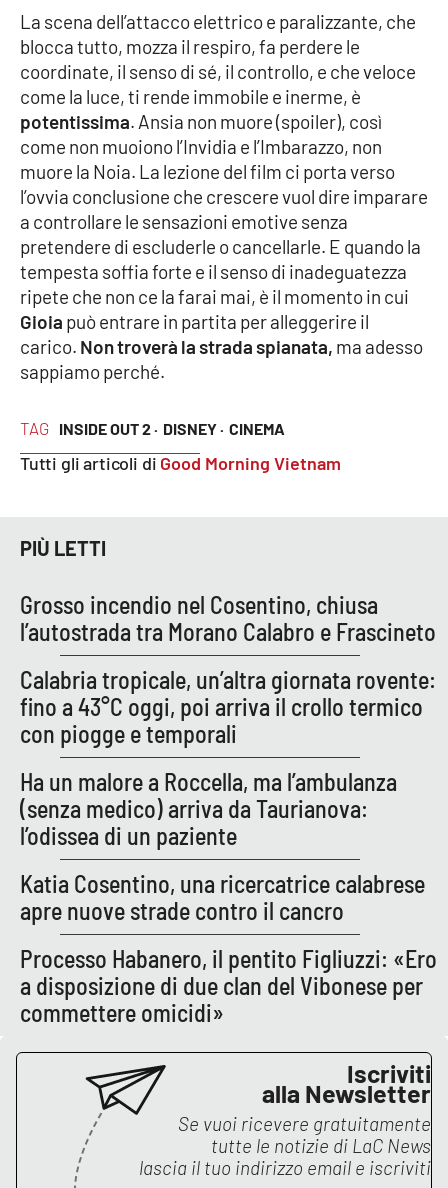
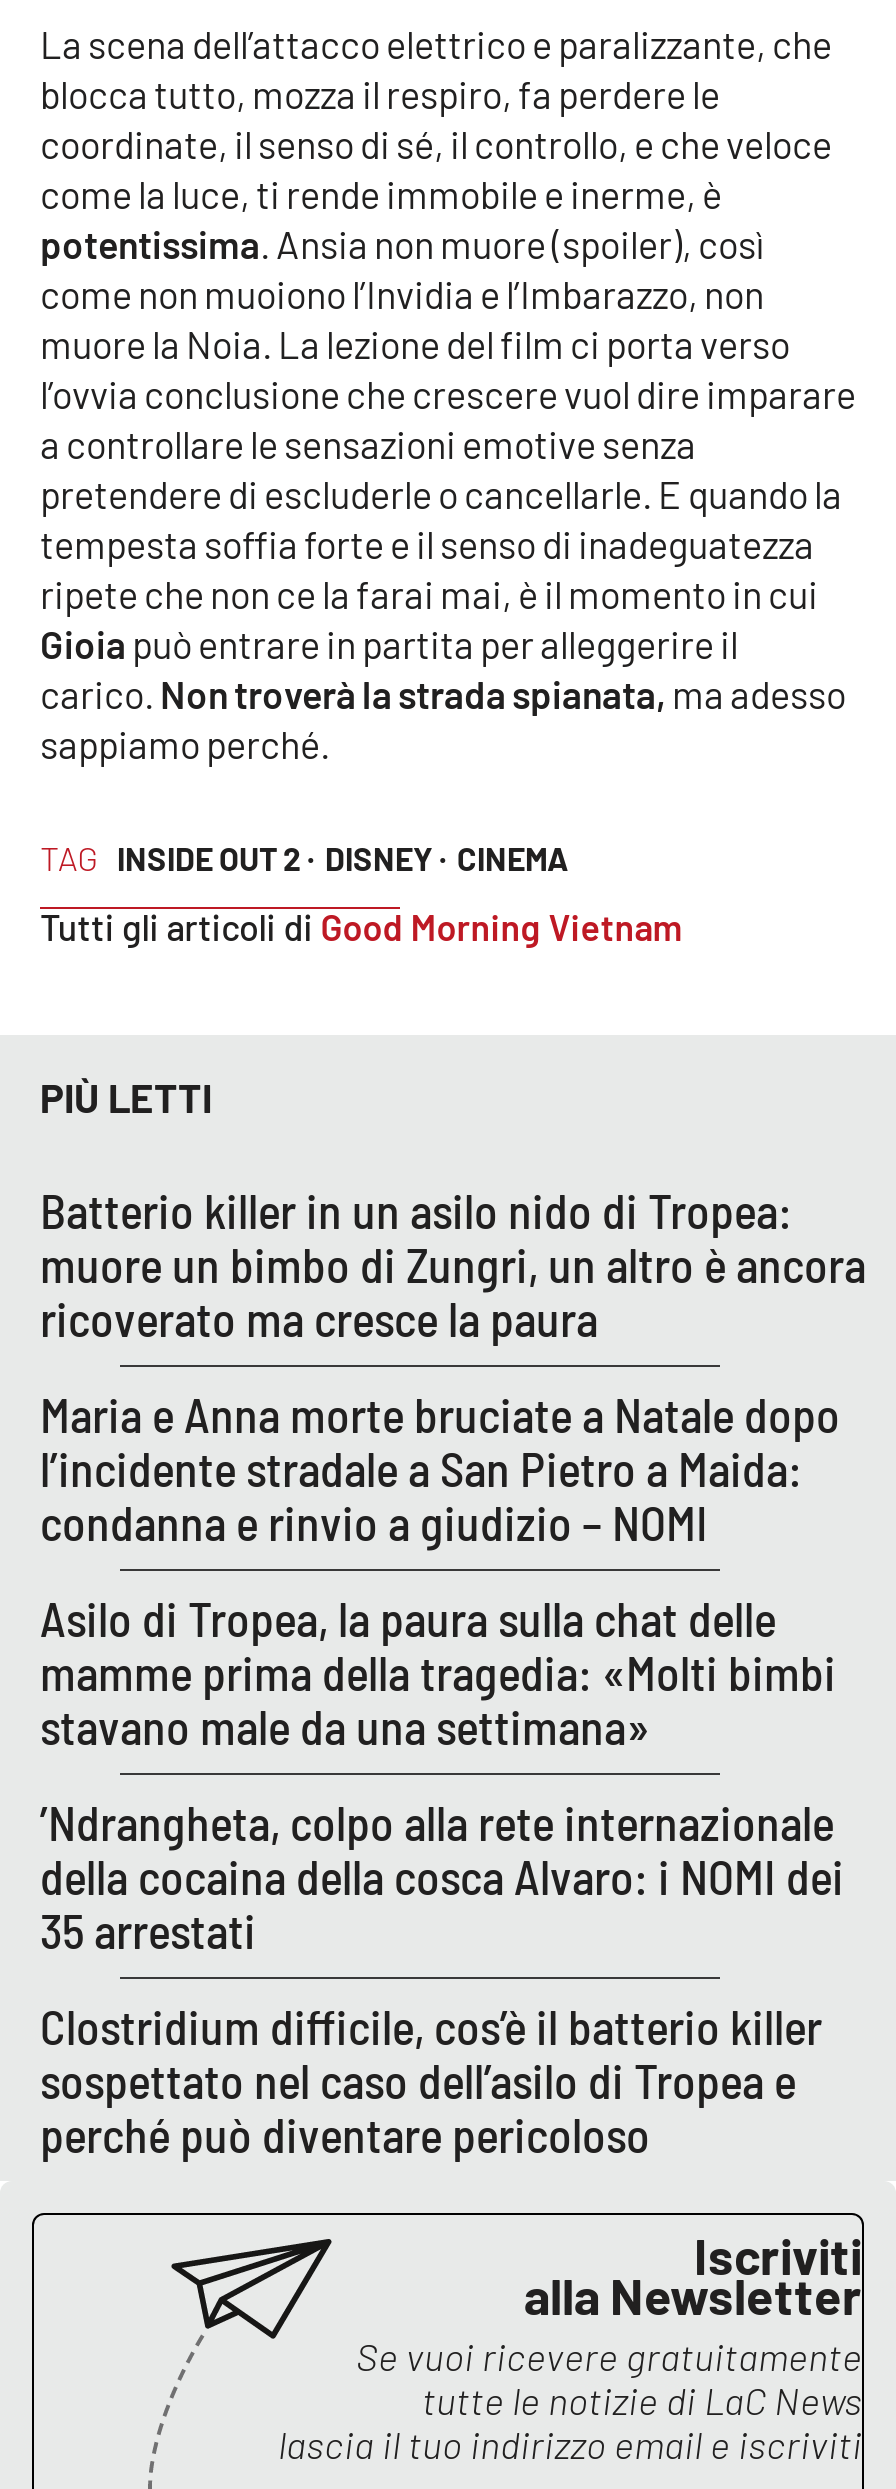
- Grosso incendio nel Cosentino, chiusa
- l’autostrada tra Morano Calabro e Frascineto
+ Batterio killer in un asilo nido di Tropea:
+ muore un bimbo di Zungri, un altro è ancora
+ ricoverato ma cresce la paura

- Calabria tropicale, un’altra giornata rovente:
- fino a 43°C oggi, poi arriva il crollo termico
- con piogge e temporali
+ Maria e Anna morte bruciate a Natale dopo
+ l’incidente stradale a San Pietro a Maida:
+ condanna e rinvio a giudizio – NOMI

- Ha un malore a Roccella, ma l’ambulanza
- (senza medico) arriva da Taurianova:
- l’odissea di un paziente
+ Asilo di Tropea, la paura sulla chat delle
+ mamme prima della tragedia: «Molti bimbi
+ stavano male da una settimana»

- Katia Cosentino, una ricercatrice calabrese
- apre nuove strade contro il cancro
+ ’Ndrangheta, colpo alla rete internazionale
+ della cocaina della cosca Alvaro: i NOMI dei
+ 35 arrestati

- Processo Habanero, il pentito Figliuzzi: «Ero
- a disposizione di due clan del Vibonese per
- commettere omicidi»
+ Clostridium difficile, cos’è il batterio killer
+ sospettato nel caso dell’asilo di Tropea e
+ perché può diventare pericoloso
